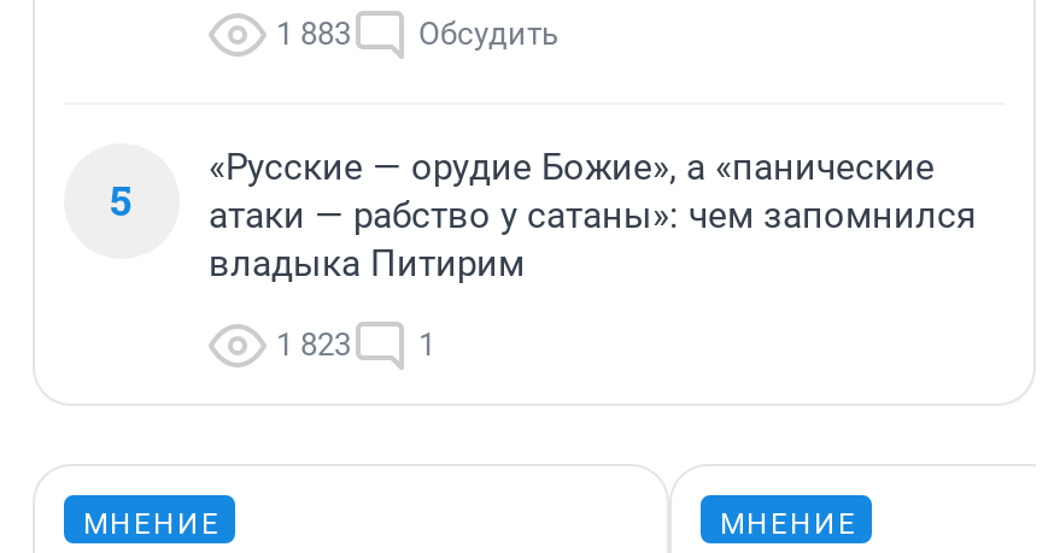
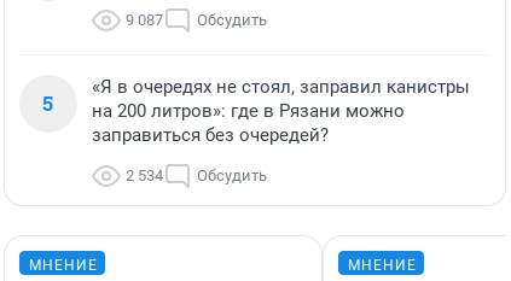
- 1 883 Обсудить
+ 9 087 Обсудить

- «Русские — орудие Божие», а «панические
- атаки — рабство у сатаны»: чем запомнился
- владыка Питирим
+ «Я в очередях не стоял, заправил канистры
+ на 200 литров»: где в Рязани можно
+ заправиться без очередей?

- 1 823
- 1
+ 2 534
+ Обсудить
